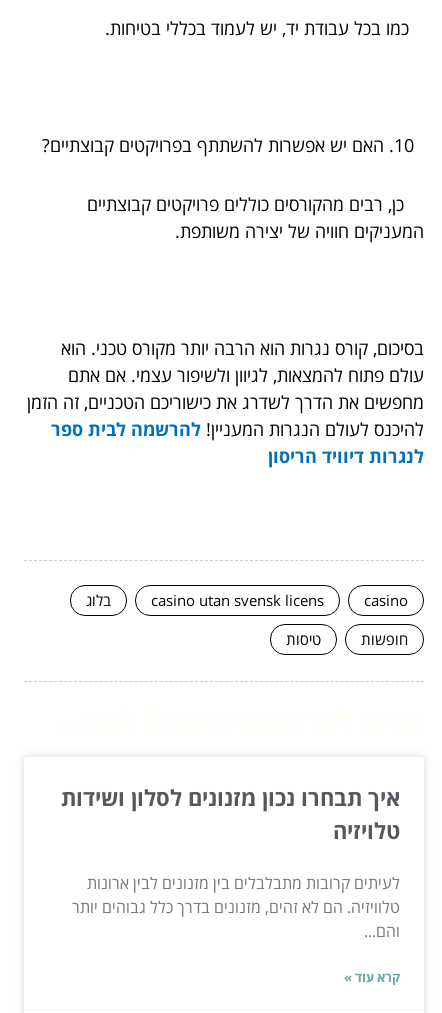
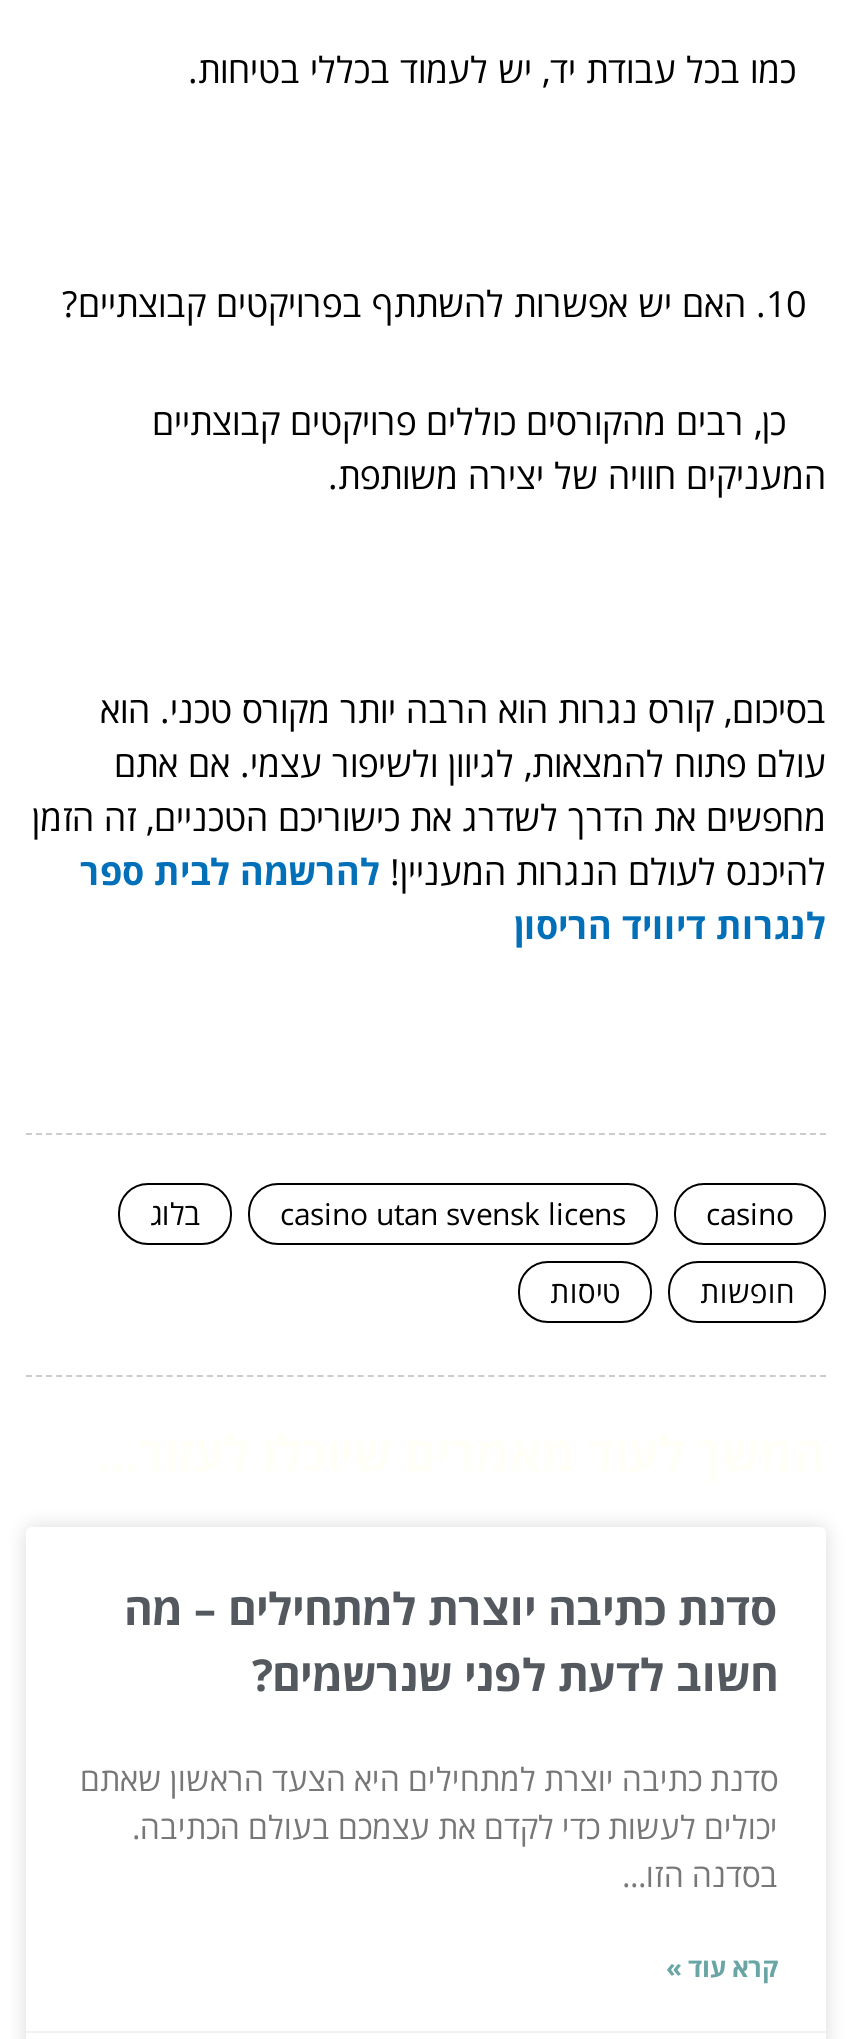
- איך תבחרו נכון מזנונים לסלון ושידות
- טלויזיה
+ סדנת כתיבה יוצרת למתחילים – מה
+ חשוב לדעת לפני שנרשמים?

- לעיתים קרובות מתבלבלים בין מזנונים לבין ארונות
- טלוויזיה. הם לא זהים, מזנונים בדרך כלל גבוהים יותר
- והם...
+ סדנת כתיבה יוצרת למתחילים היא הצעד הראשון שאתם
+ יכולים לעשות כדי לקדם את עצמכם בעולם הכתיבה.
+ בסדנה הזו...
